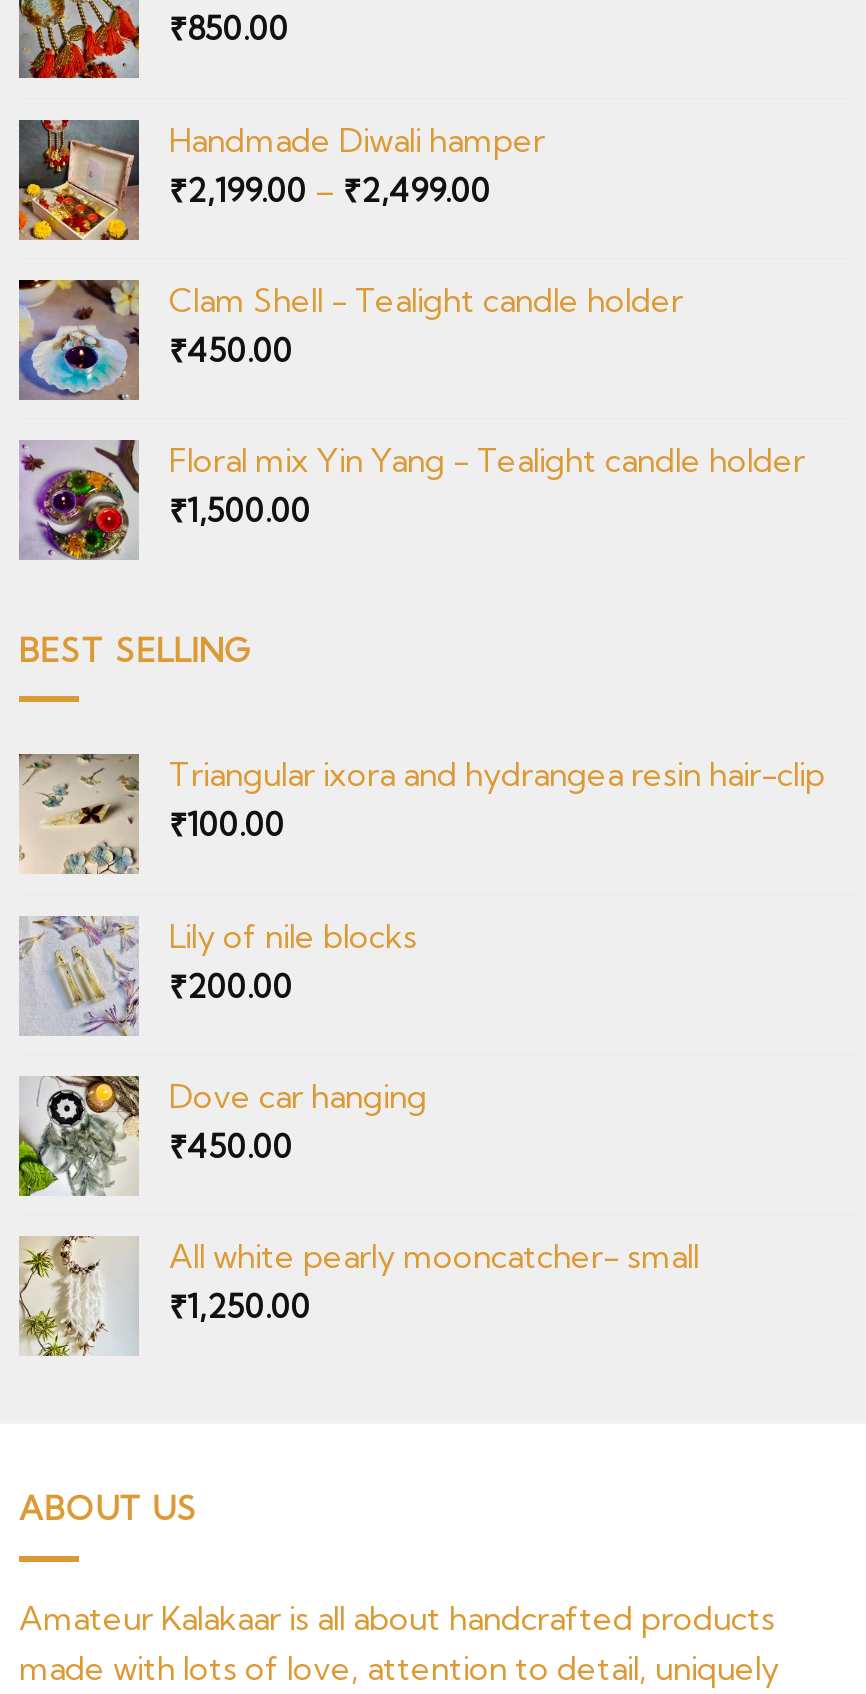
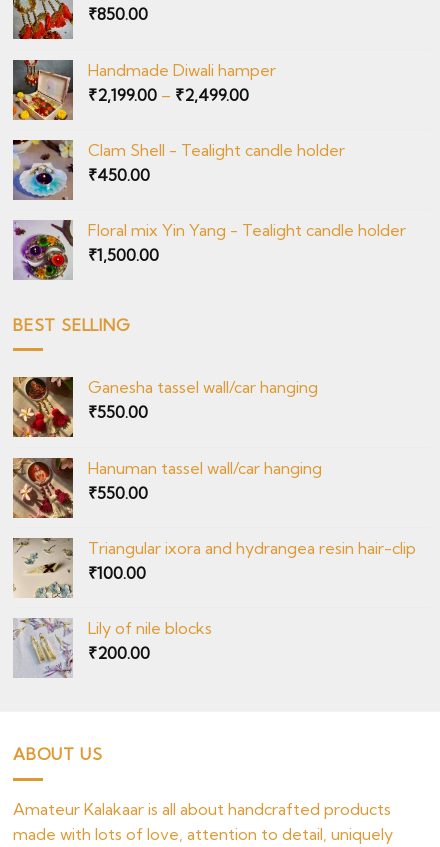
+ [image]
+ Ganesha tassel wall/car hanging
+ ₹550.00
+ Hanuman tassel wall/car hanging
+ ₹550.00

+ [image]

moved down: [image] | Triangular ixora and hydrangea resin hair-clip | ₹100.00 | Lily of nile blocks | ₹200.00

- [image]
- Dove car hanging
- ₹450.00
- All white pearly mooncatcher- small
- ₹1,250.00

- [image]
